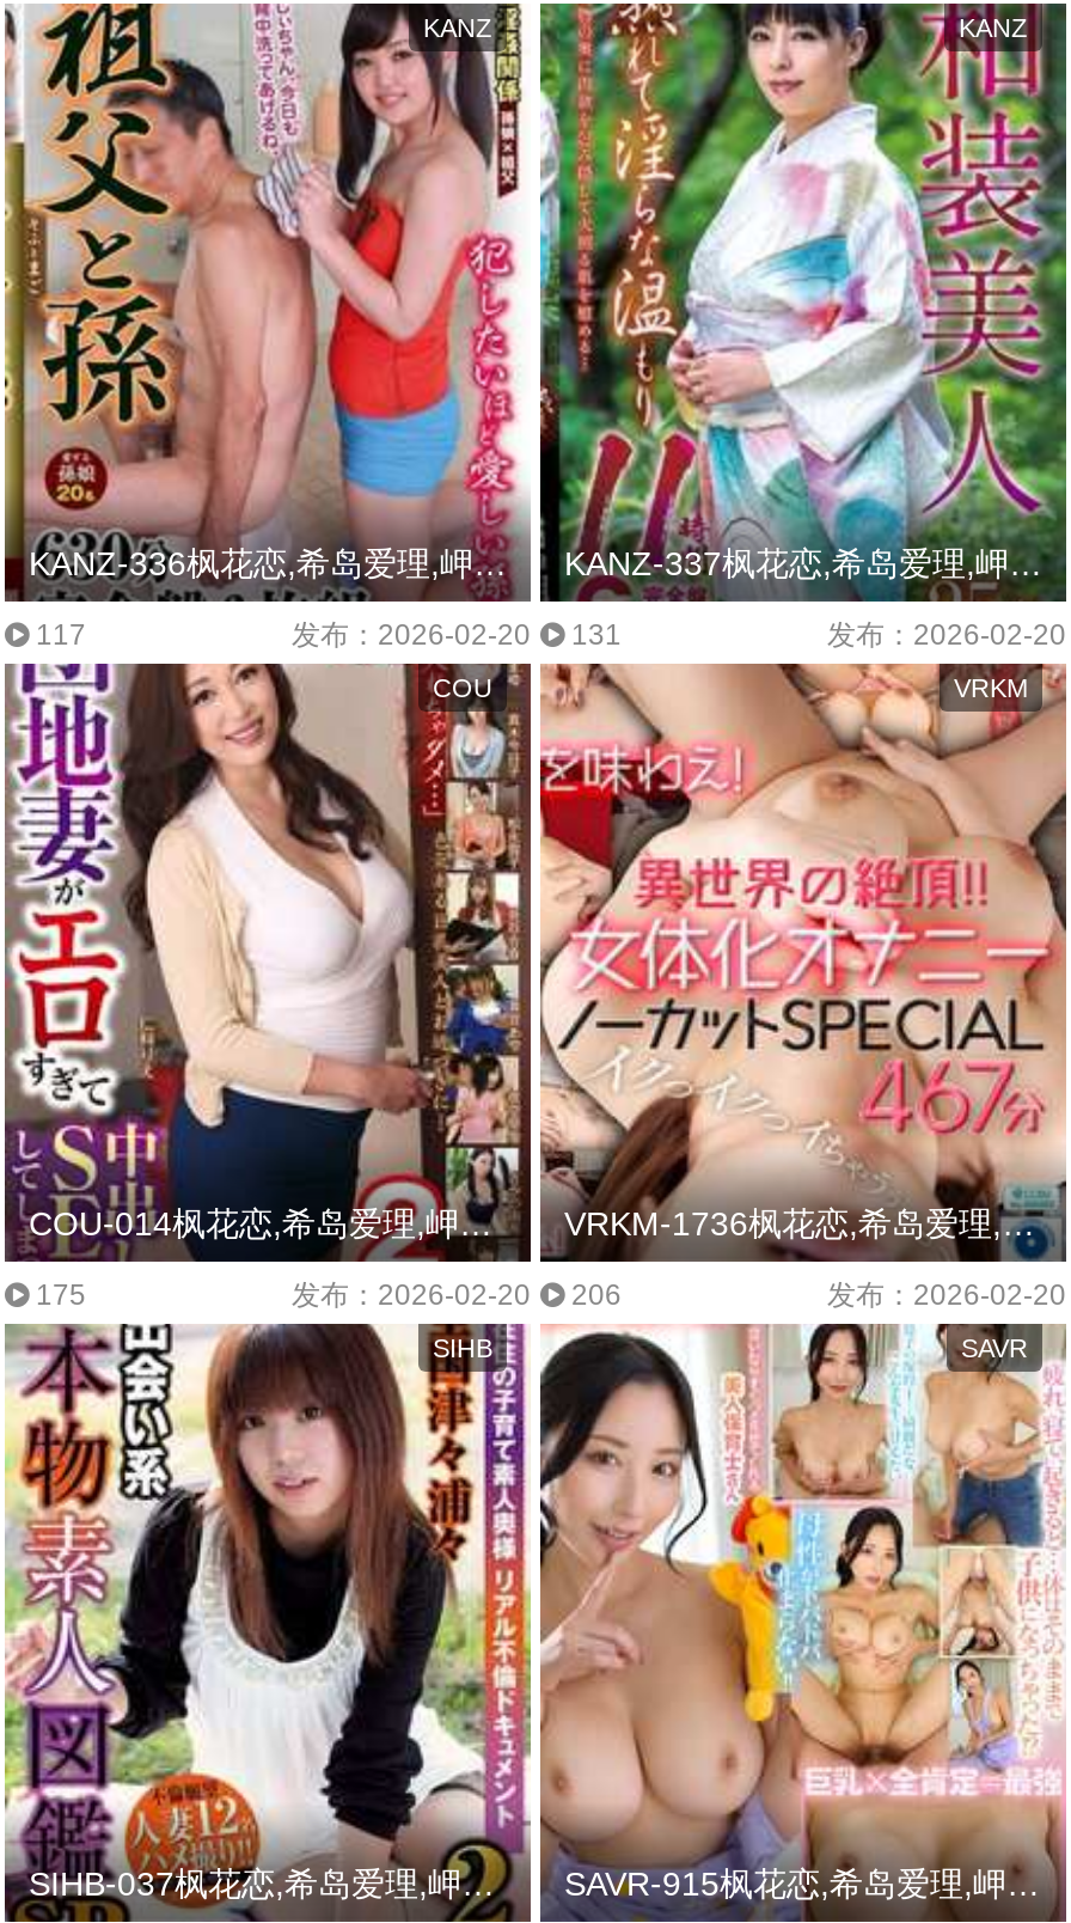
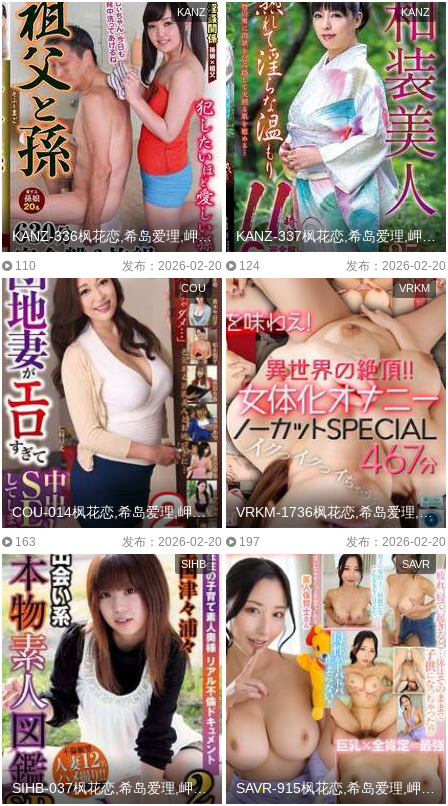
- 117
+ 110

- 发布：2026-02-20 131
+ 发布：2026-02-20 124

- 175
+ 163

- 发布：2026-02-20 206
+ 发布：2026-02-20 197
